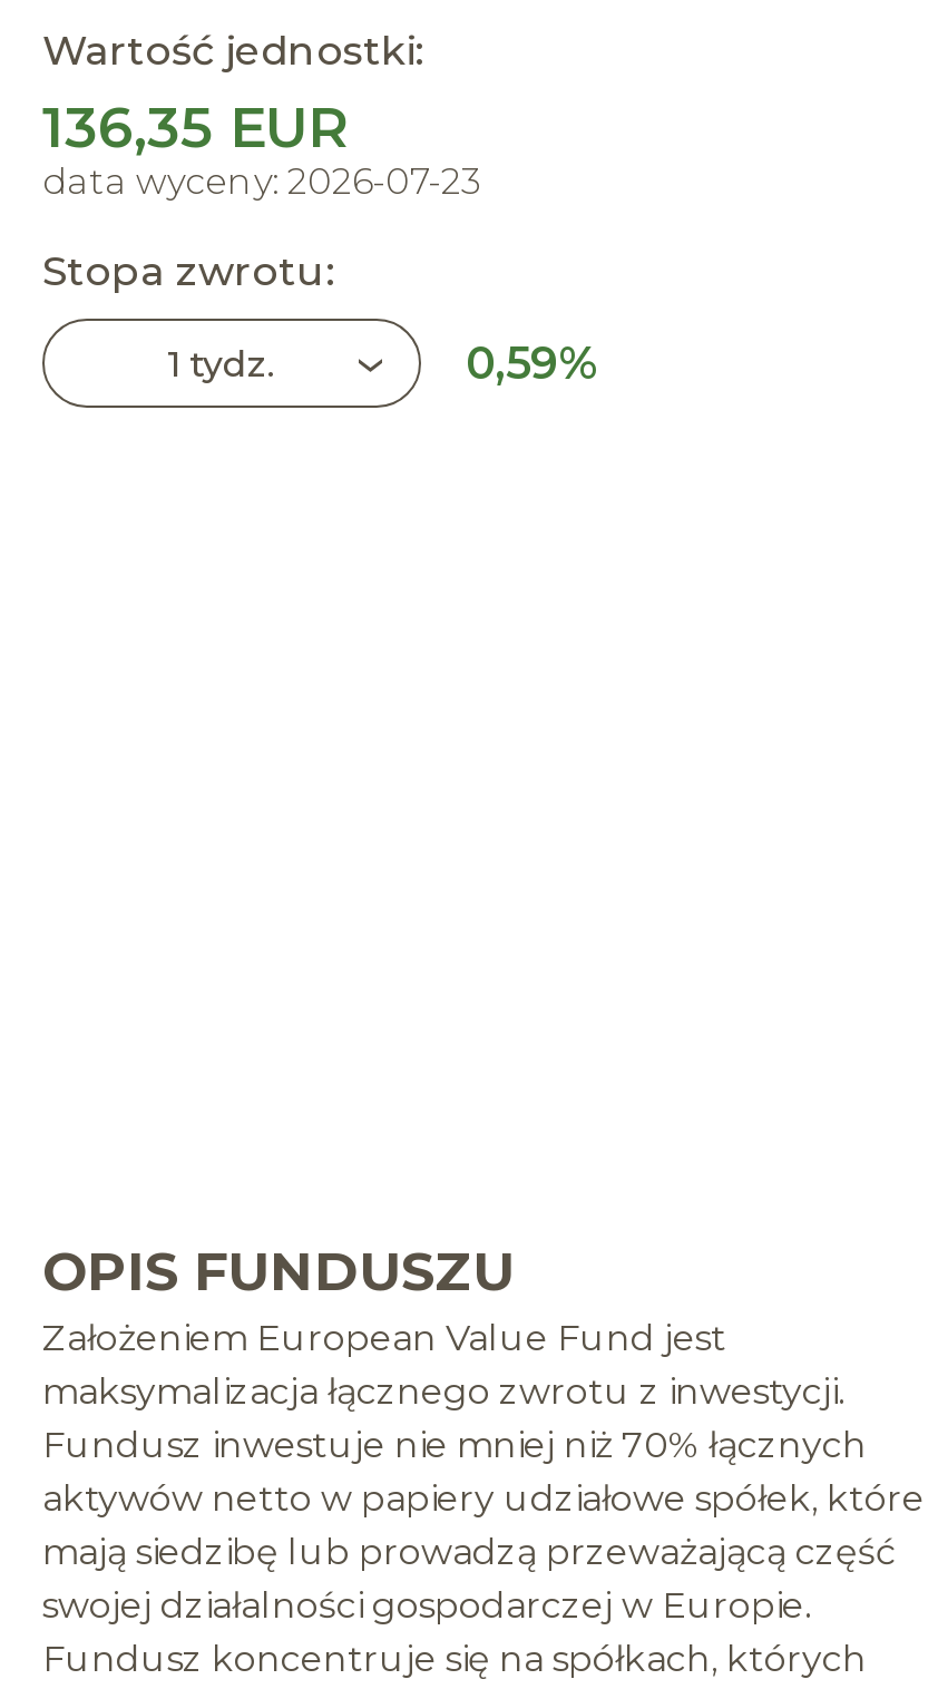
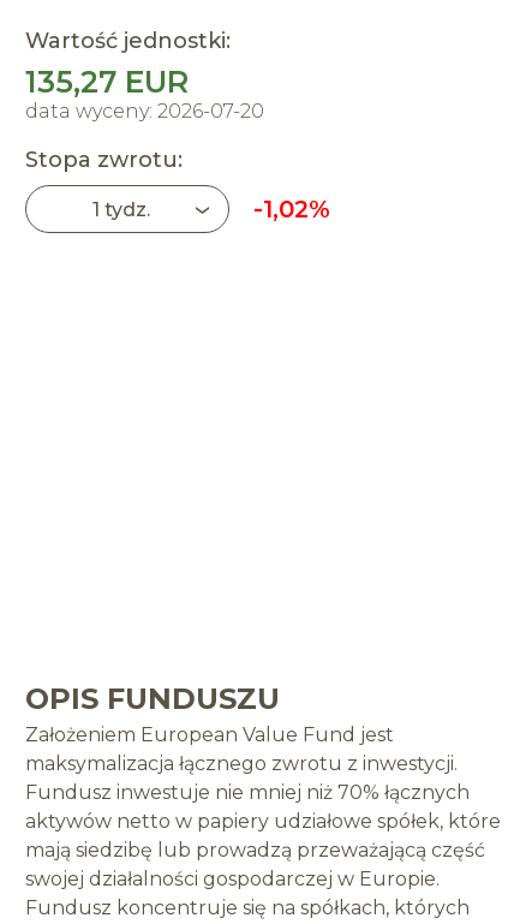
- 136,35 EUR
+ 135,27 EUR

- data wyceny: 2026-07-23
+ data wyceny: 2026-07-20

- 0,59%
+ -1,02%
